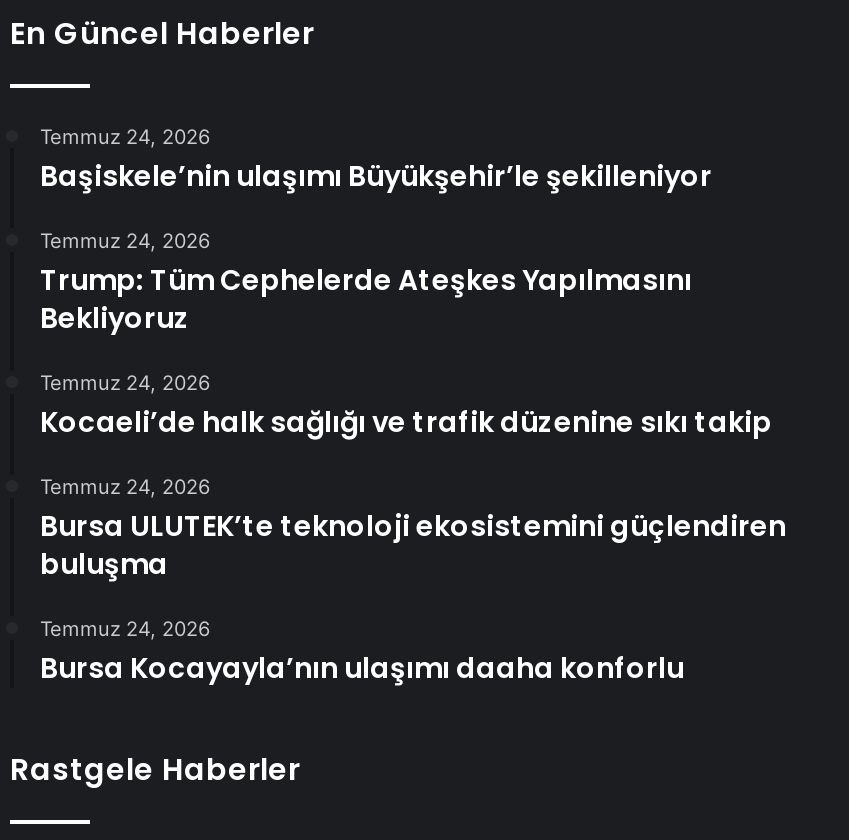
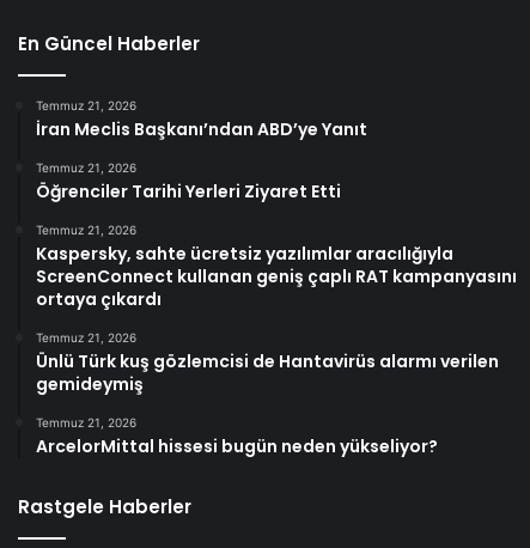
- Temmuz 24, 2026
- Başiskele’nin ulaşımı Büyükşehir’le şekilleniyor
+ Temmuz 21, 2026
+ İran Meclis Başkanı’ndan ABD’ye Yanıt

- Temmuz 24, 2026
- Trump: Tüm Cephelerde Ateşkes Yapılmasını
- Bekliyoruz
+ Temmuz 21, 2026
+ Öğrenciler Tarihi Yerleri Ziyaret Etti

- Temmuz 24, 2026
- Kocaeli’de halk sağlığı ve trafik düzenine sıkı takip
+ Temmuz 21, 2026
+ Kaspersky, sahte ücretsiz yazılımlar aracılığıyla
+ ScreenConnect kullanan geniş çaplı RAT kampanyasını
+ ortaya çıkardı

- Temmuz 24, 2026
- Bursa ULUTEK’te teknoloji ekosistemini güçlendiren
- buluşma
+ Temmuz 21, 2026
+ Ünlü Türk kuş gözlemcisi de Hantavirüs alarmı verilen
+ gemideymiş

- Temmuz 24, 2026
- Bursa Kocayayla’nın ulaşımı daaha konforlu
+ Temmuz 21, 2026
+ ArcelorMittal hissesi bugün neden yükseliyor?
